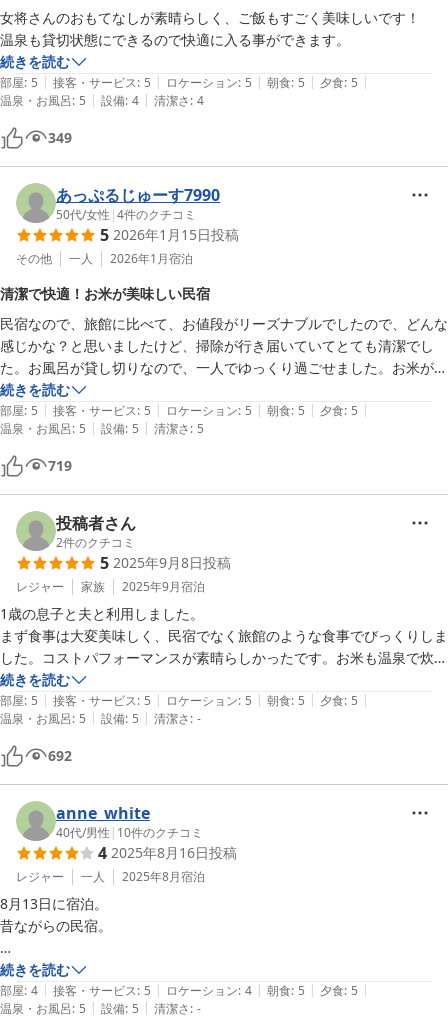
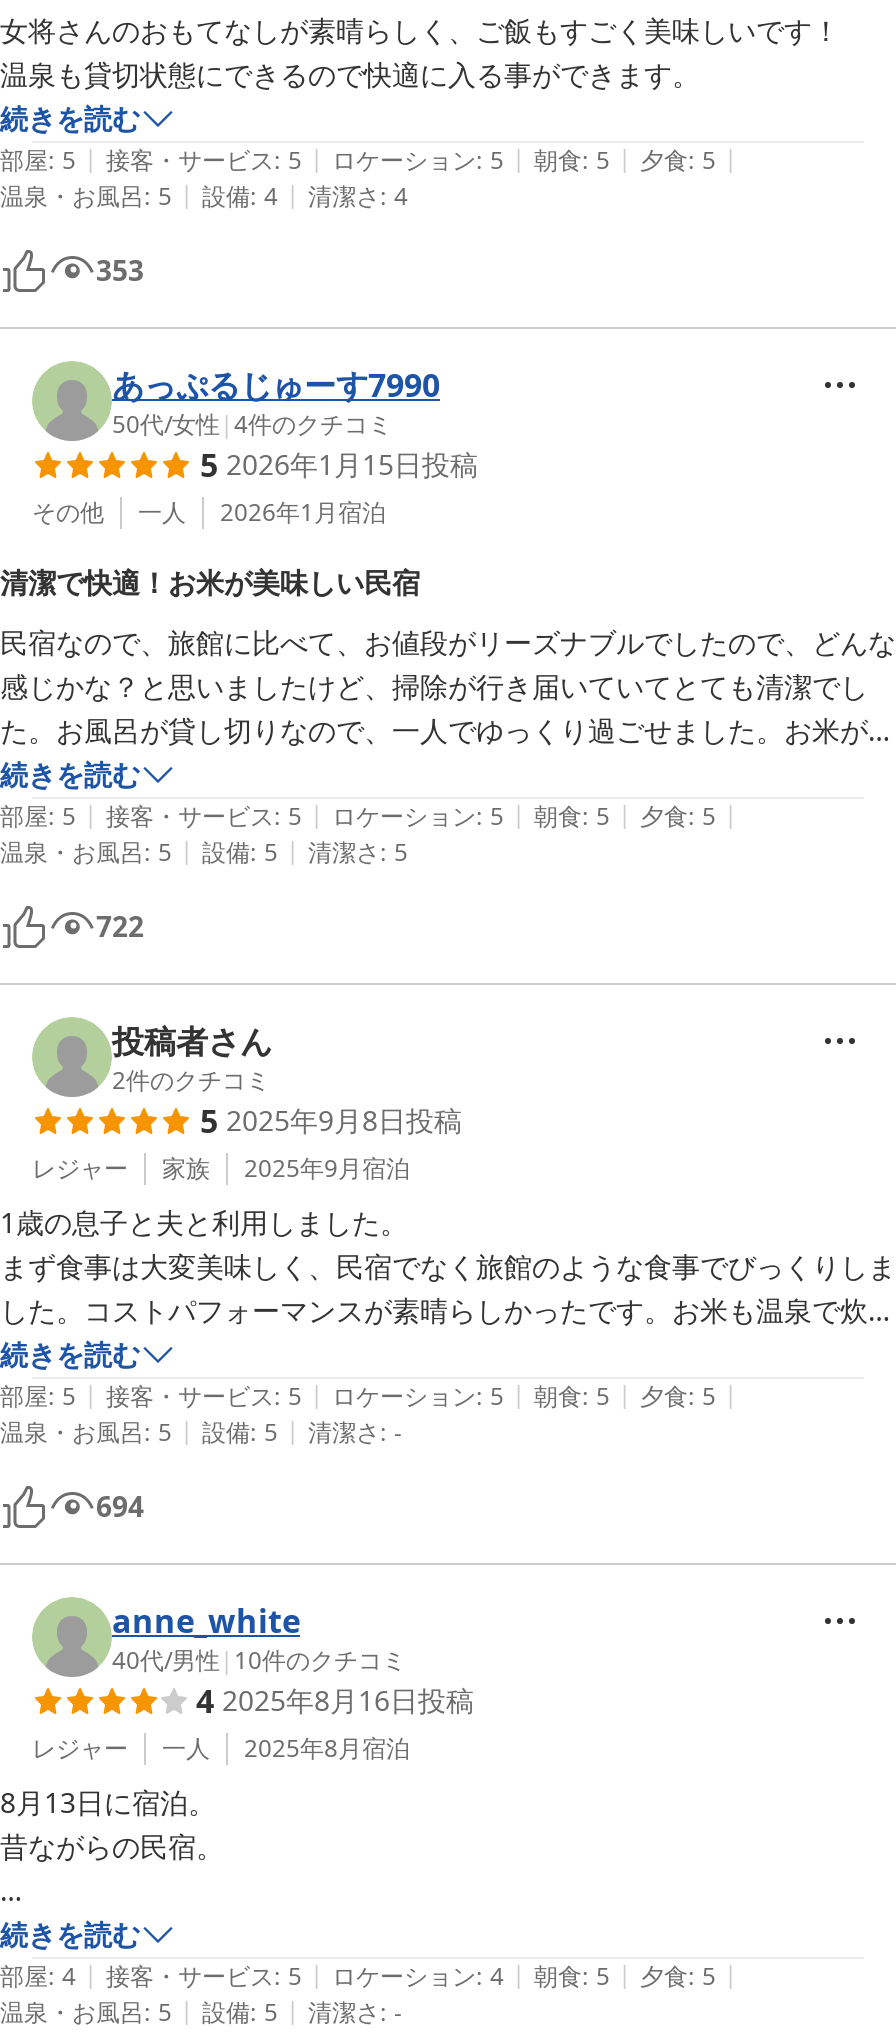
- 349
+ 353

- 719
+ 722

- 692
+ 694
